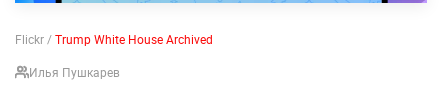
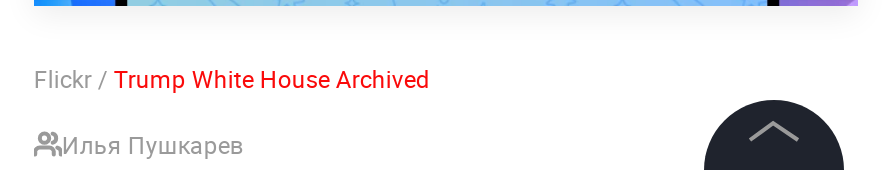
+ [image]
